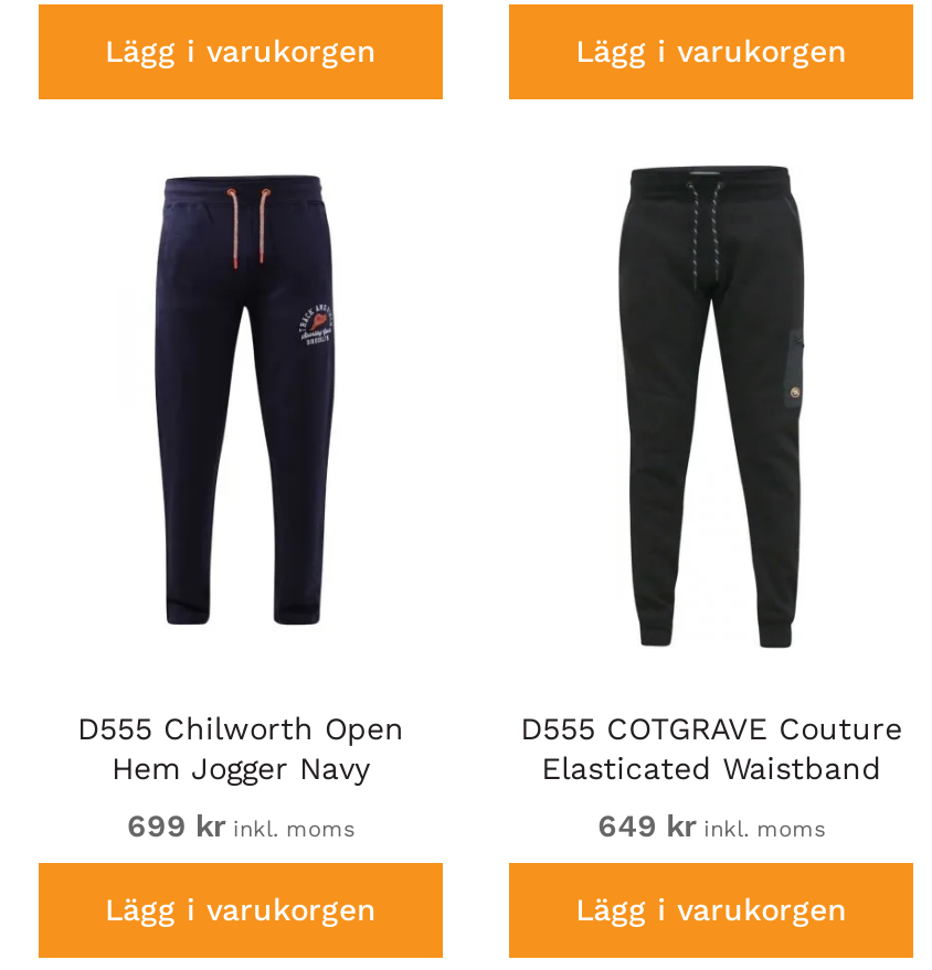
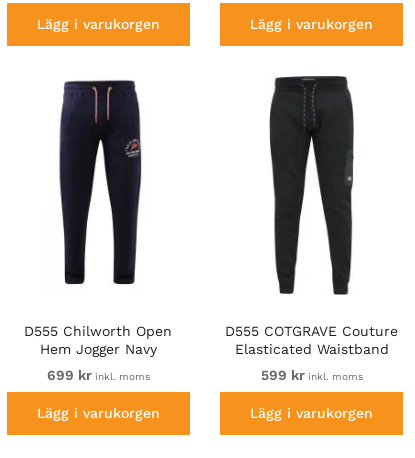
- 649 kr inkl. moms
+ 599 kr inkl. moms
